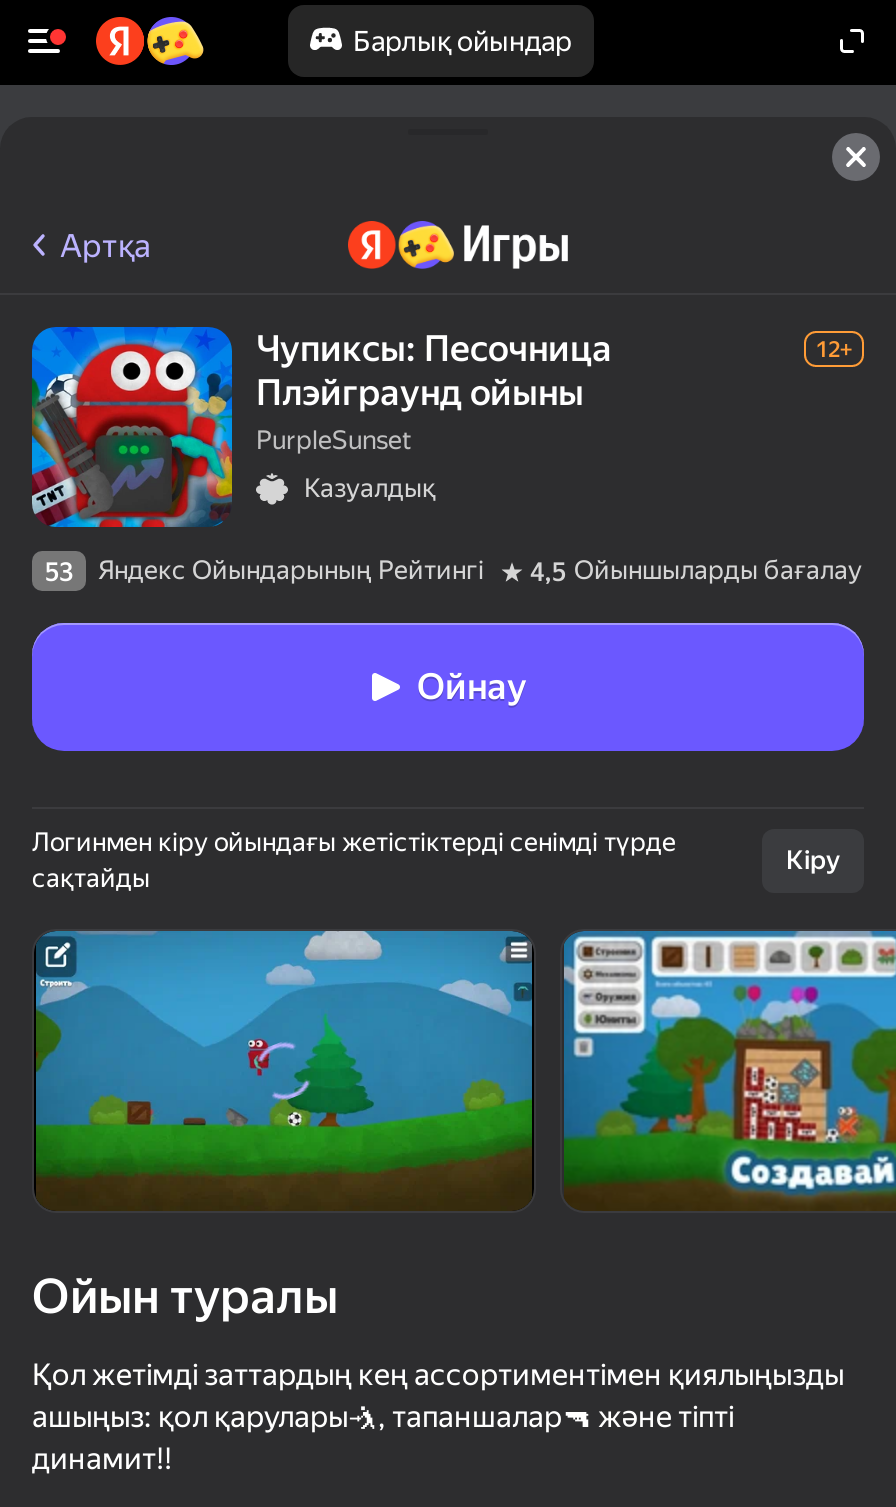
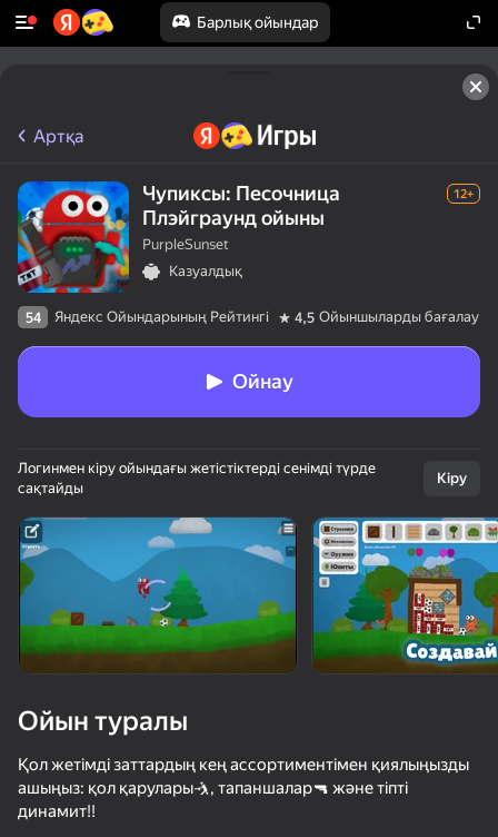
- 53 Яндекс Ойындарының Рейтингі 4,5 Ойыншыларды бағалау
+ 54 Яндекс Ойындарының Рейтингі 4,5 Ойыншыларды бағалау
